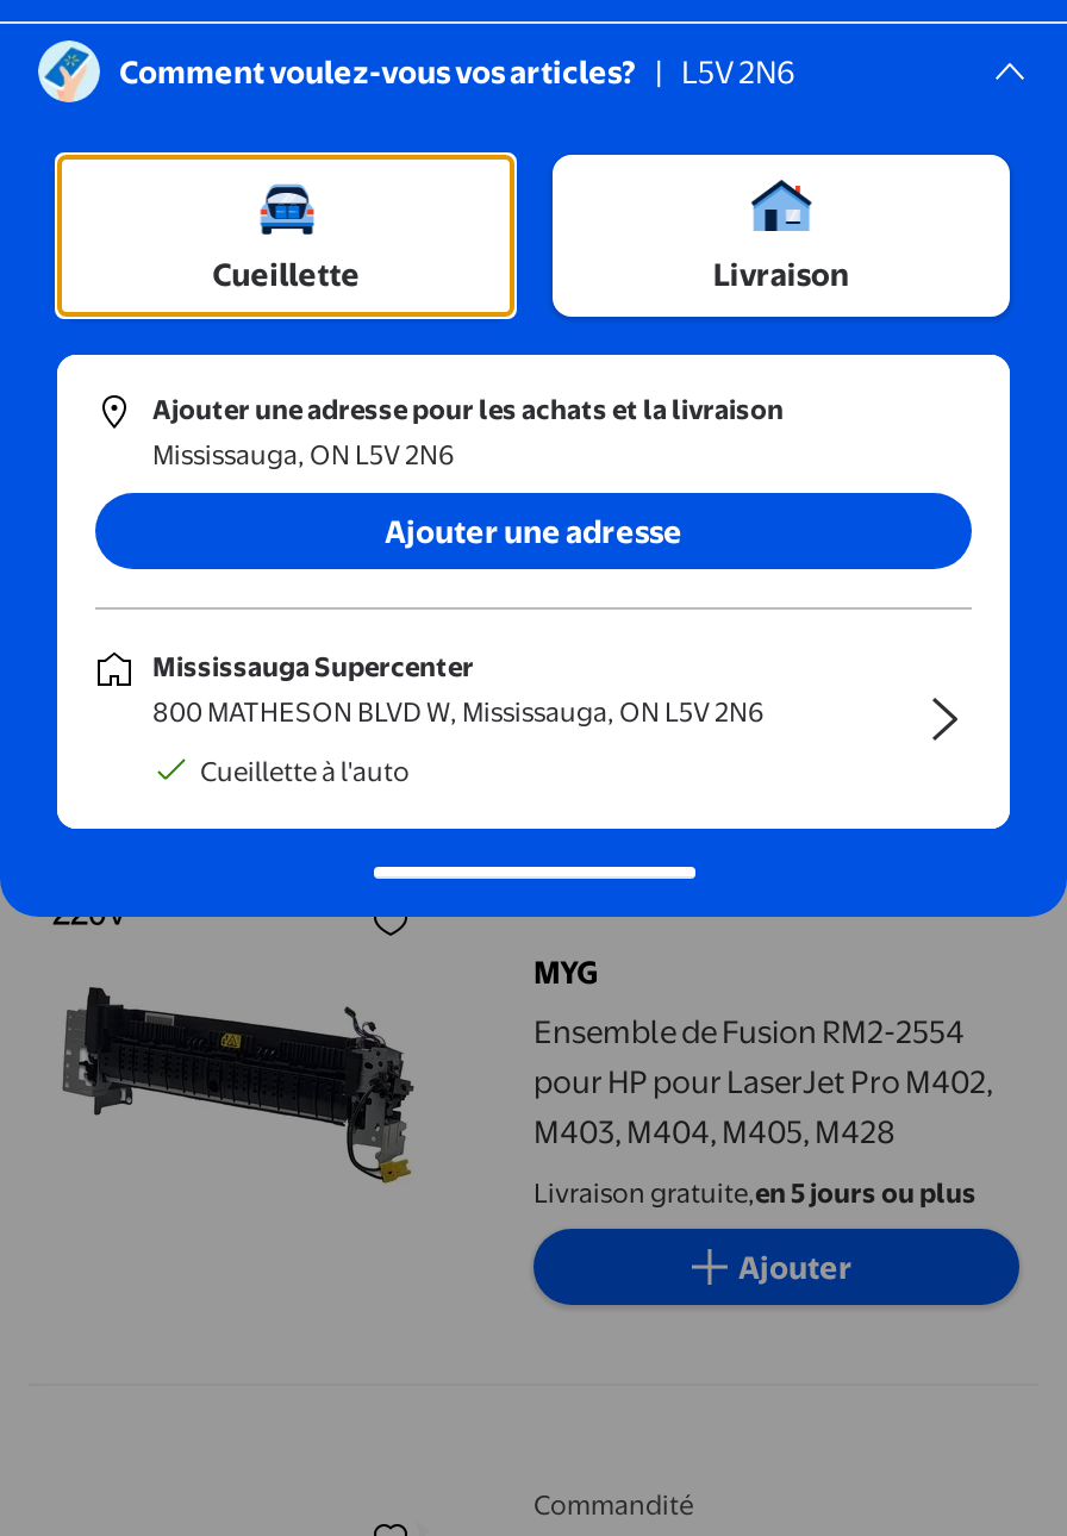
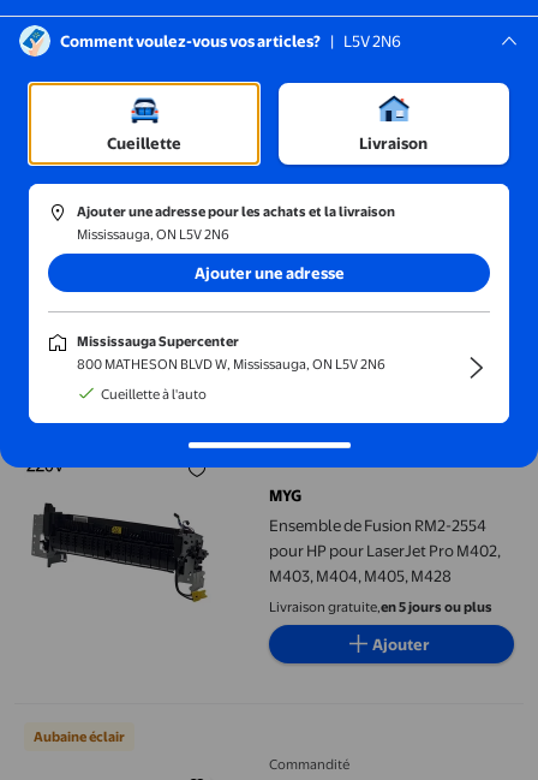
+ Aubaine éclair
